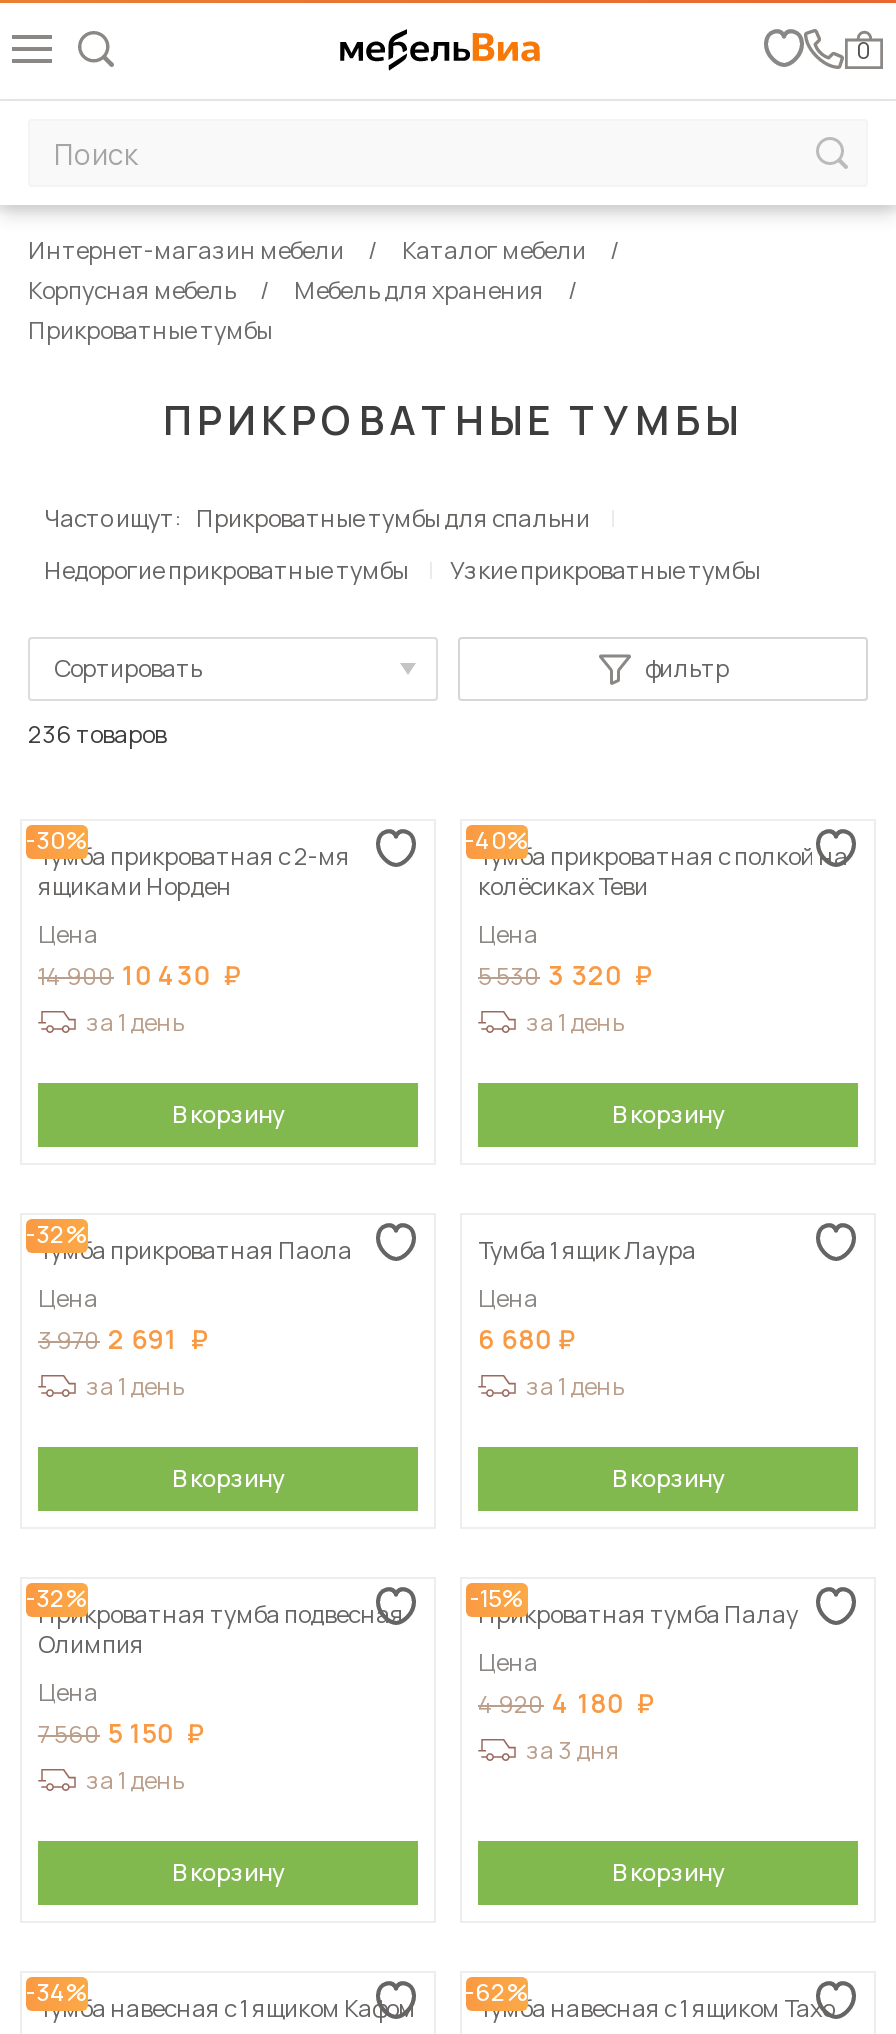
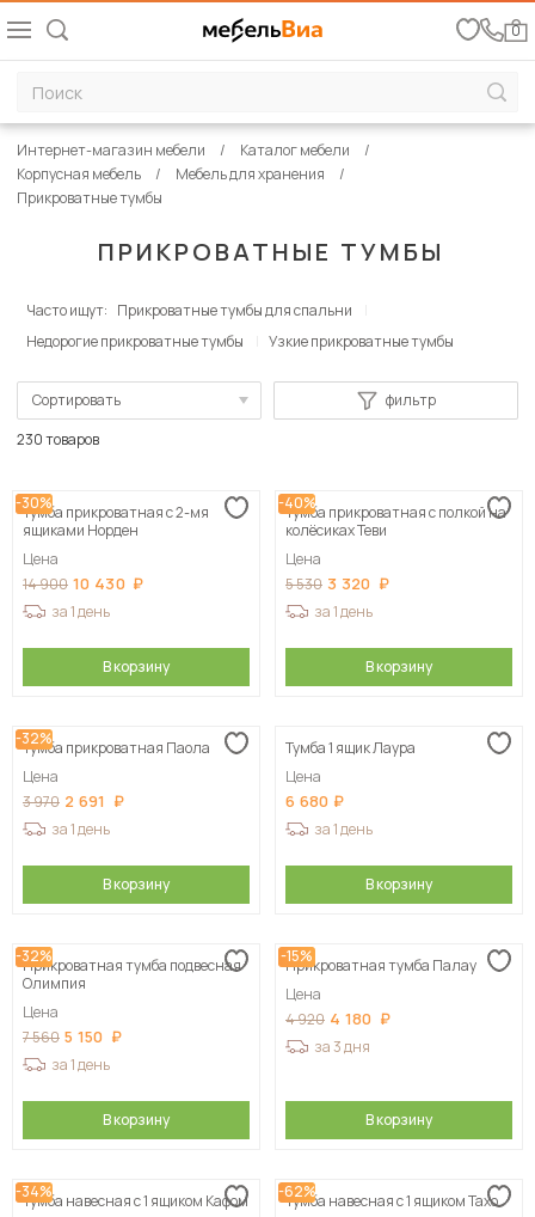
- 236 товаров
+ 230 товаров
